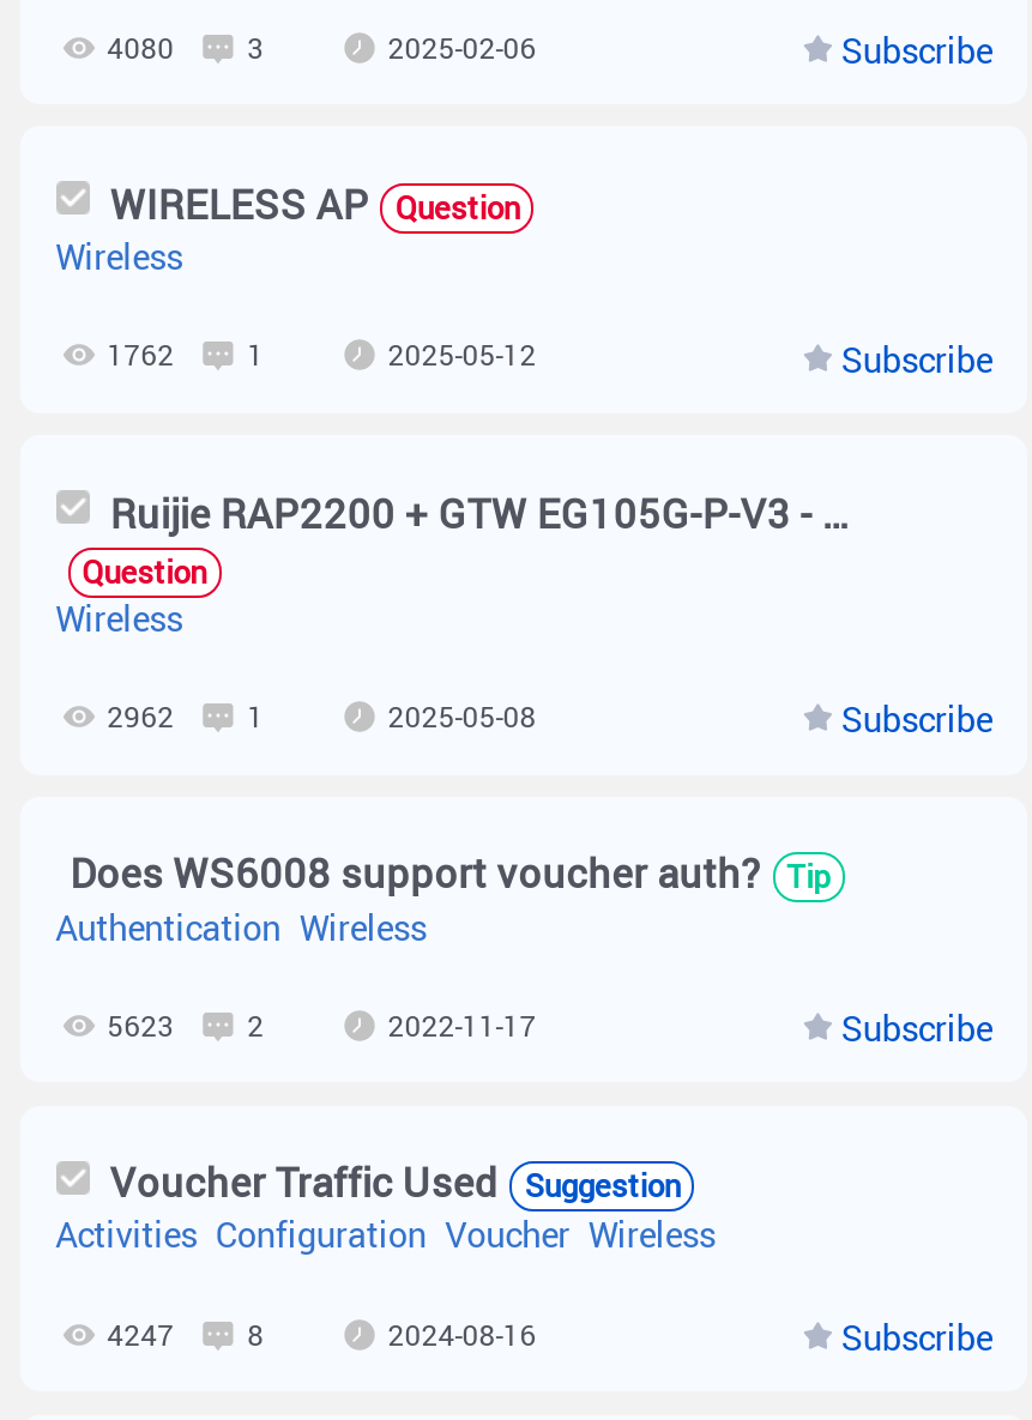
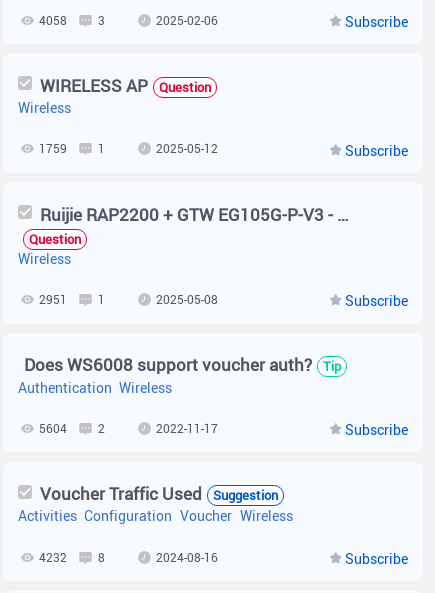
- 4080 3
+ 4058 3

- 1762 1
+ 1759 1

- 2962 1
+ 2951 1

- 5623 2
+ 5604 2

- 4247 8
+ 4232 8
